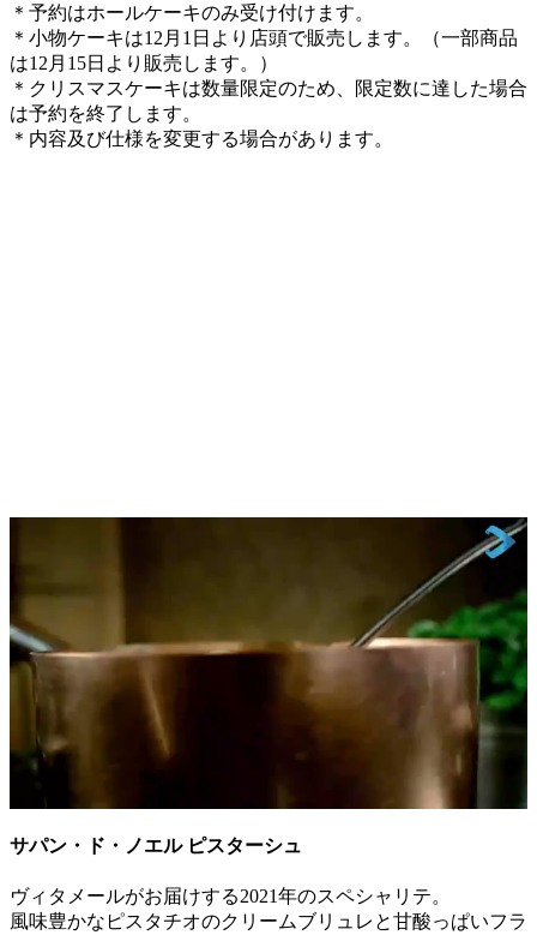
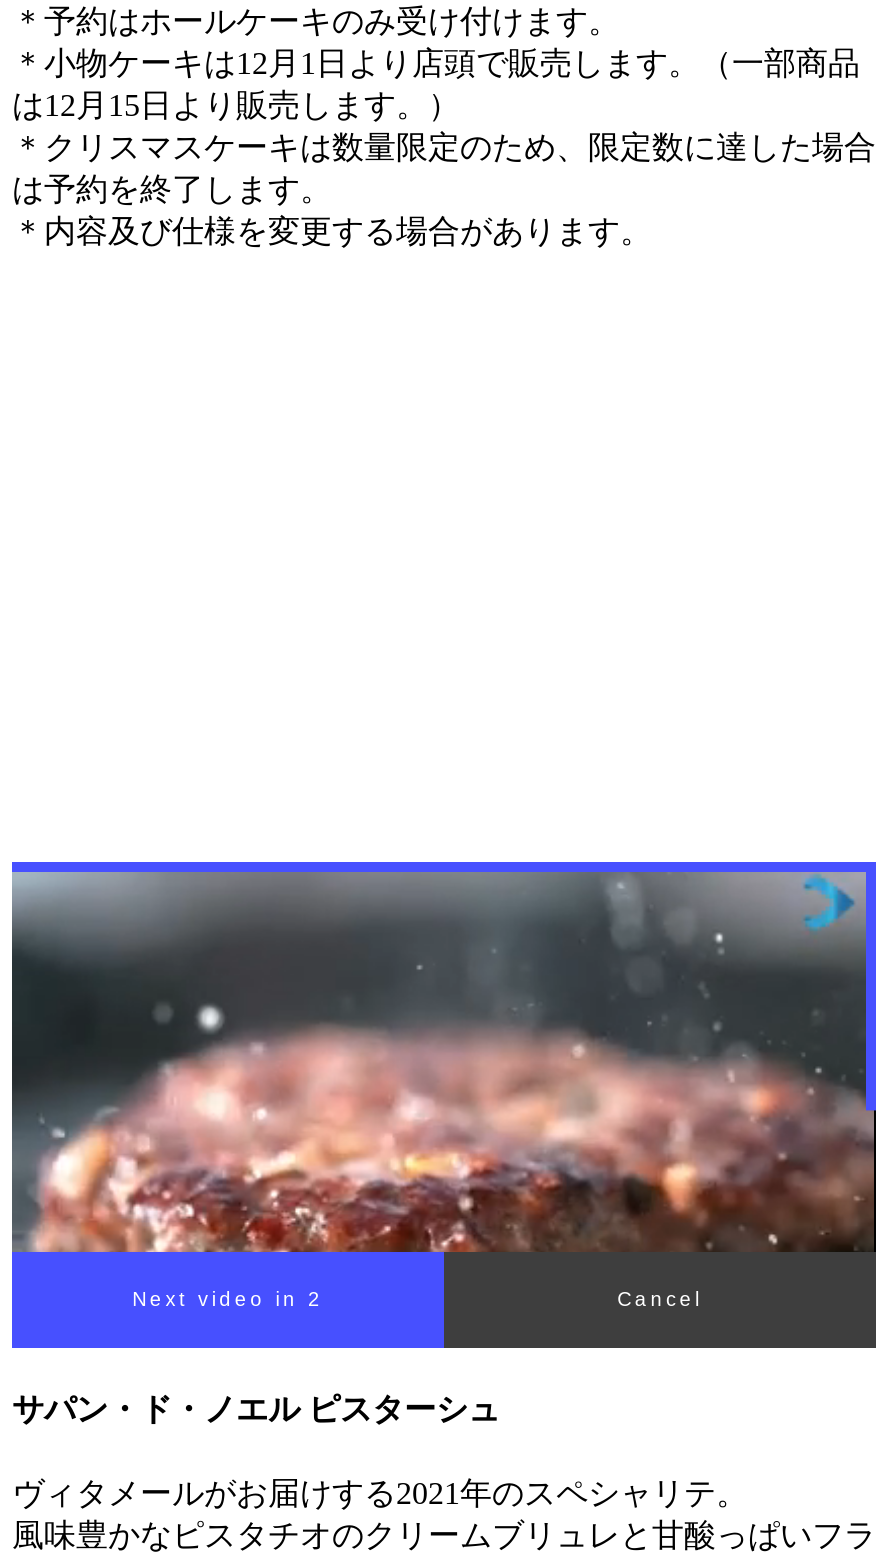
- [image]
+ [image]
